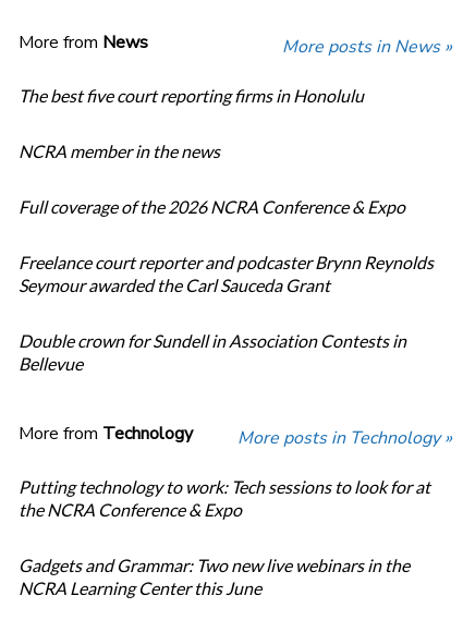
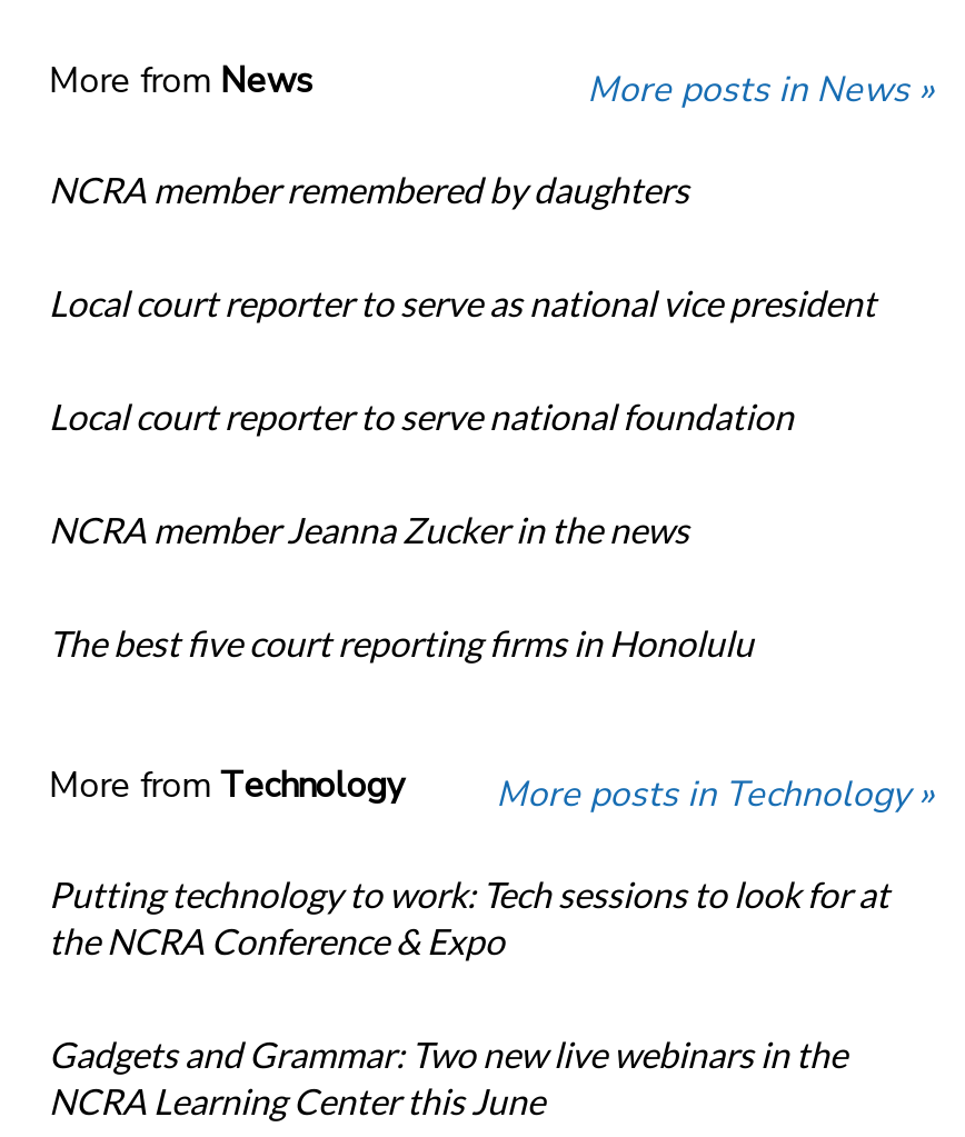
+ NCRA member remembered by daughters
+ Local court reporter to serve as national vice president
+ Local court reporter to serve national foundation
+ NCRA member Jeanna Zucker in the news

moved down: The best five court reporting firms in Honolulu

- NCRA member in the news
- Full coverage of the 2026 NCRA Conference & Expo
- Freelance court reporter and podcaster Brynn Reynolds
- Seymour awarded the Carl Sauceda Grant
- Double crown for Sundell in Association Contests in
- Bellevue
